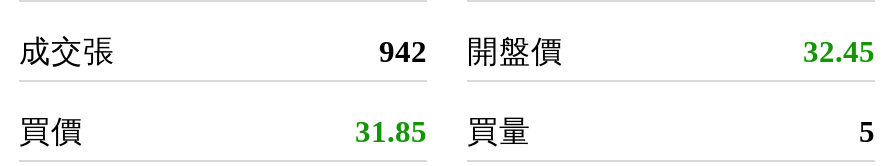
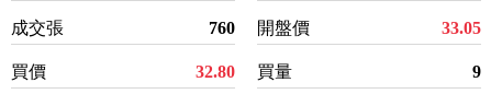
- 942 開盤價
+ 760 開盤價

- 32.45
+ 33.05

- 31.85 買量
+ 32.80 買量

- 5
+ 9
